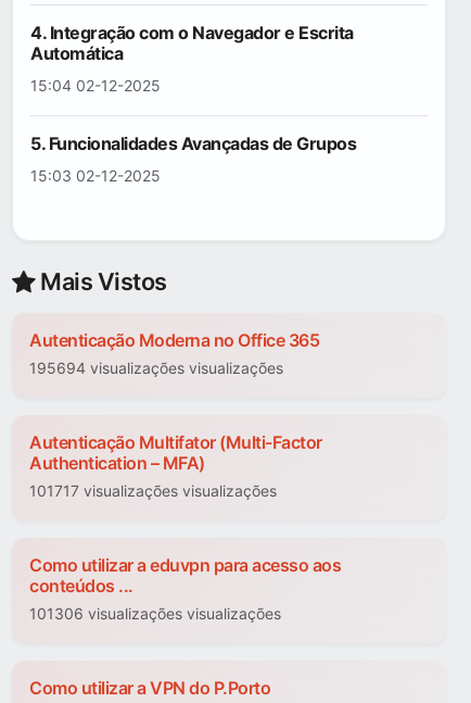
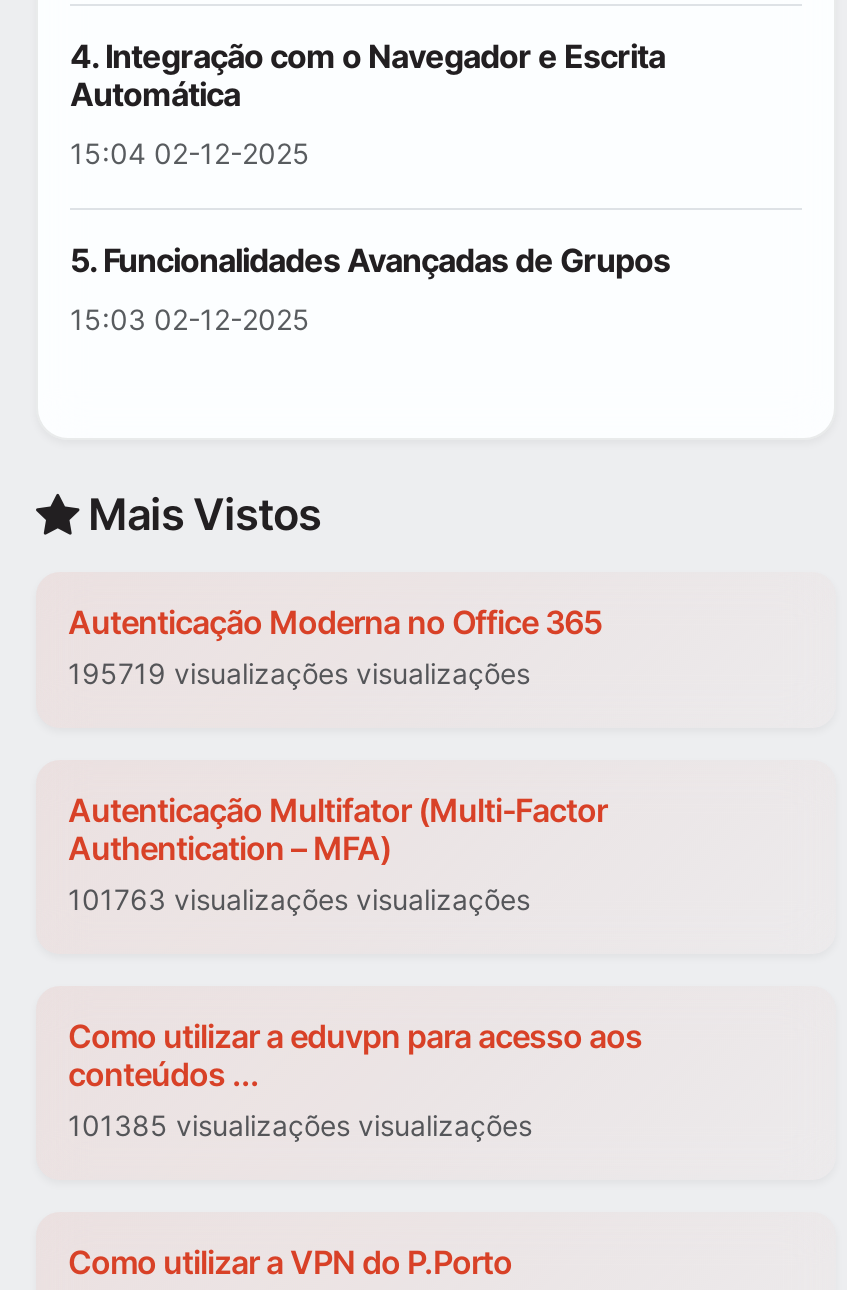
- 195694 visualizações visualizações
+ 195719 visualizações visualizações

- 101717 visualizações visualizações
+ 101763 visualizações visualizações

- 101306 visualizações visualizações
+ 101385 visualizações visualizações
